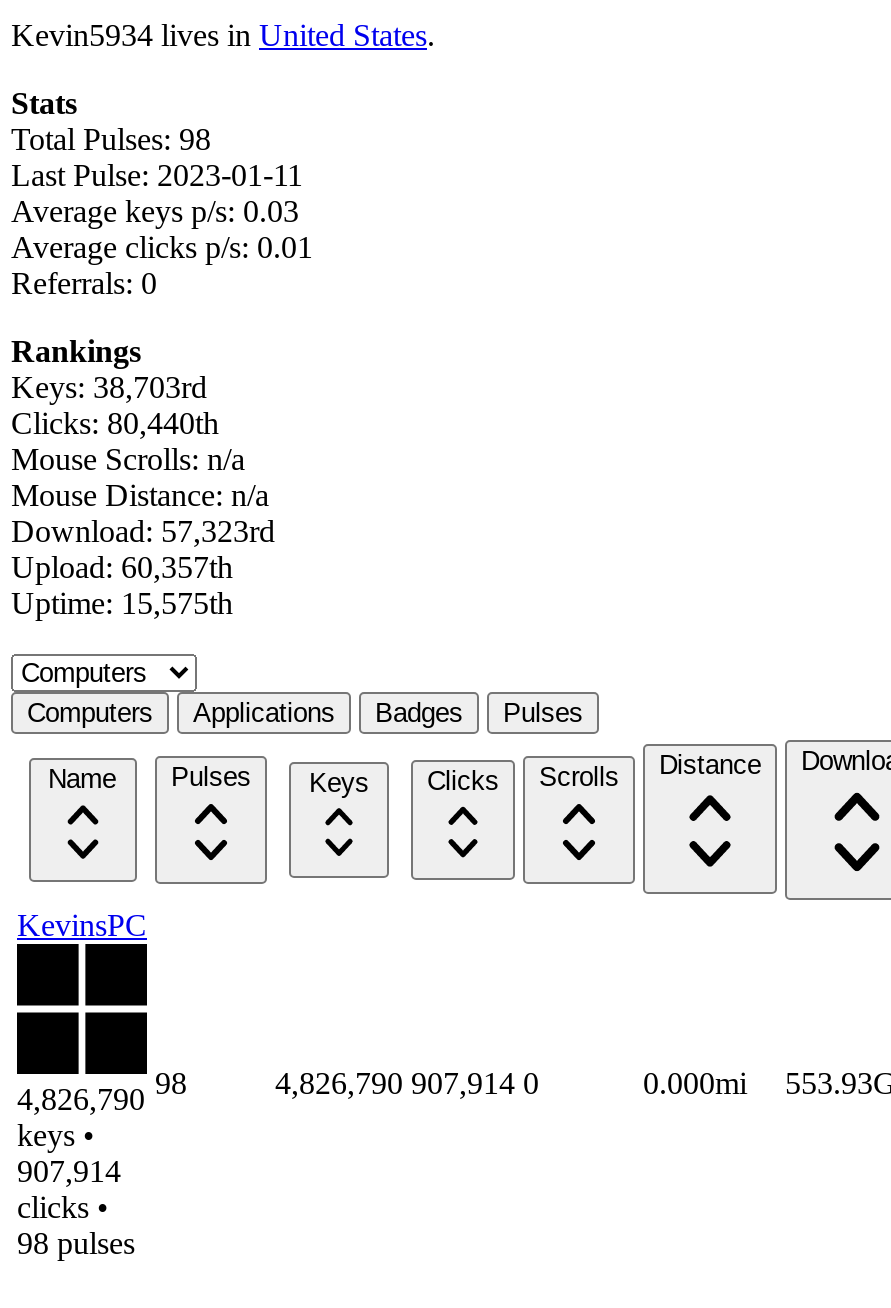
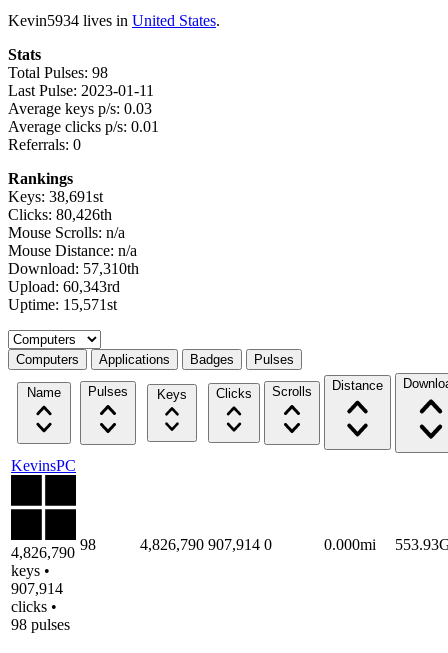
- Keys: 38,703rd
+ Keys: 38,691st

- Clicks: 80,440th
+ Clicks: 80,426th

- Download: 57,323rd
+ Download: 57,310th

- Upload: 60,357th
+ Upload: 60,343rd

- Uptime: 15,575th
+ Uptime: 15,571st
